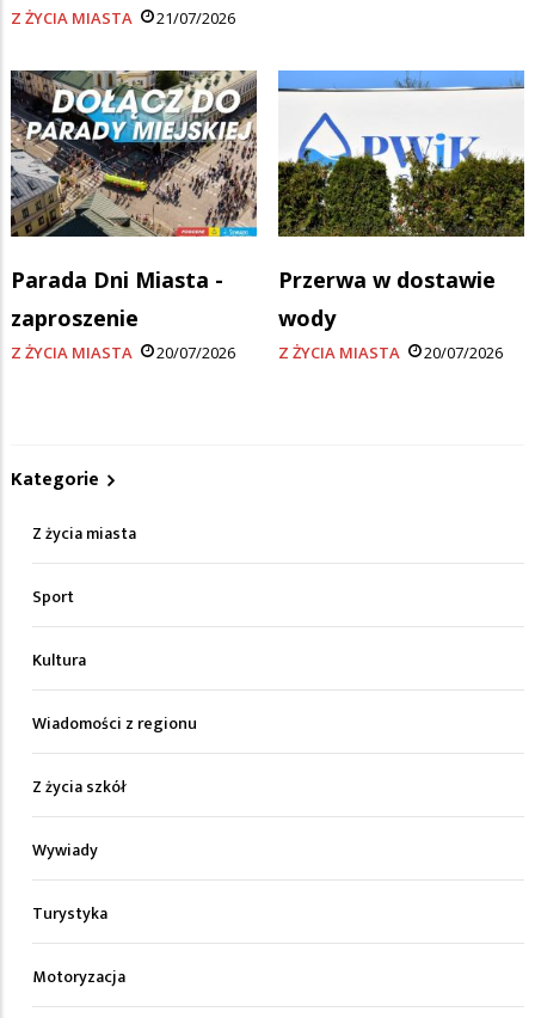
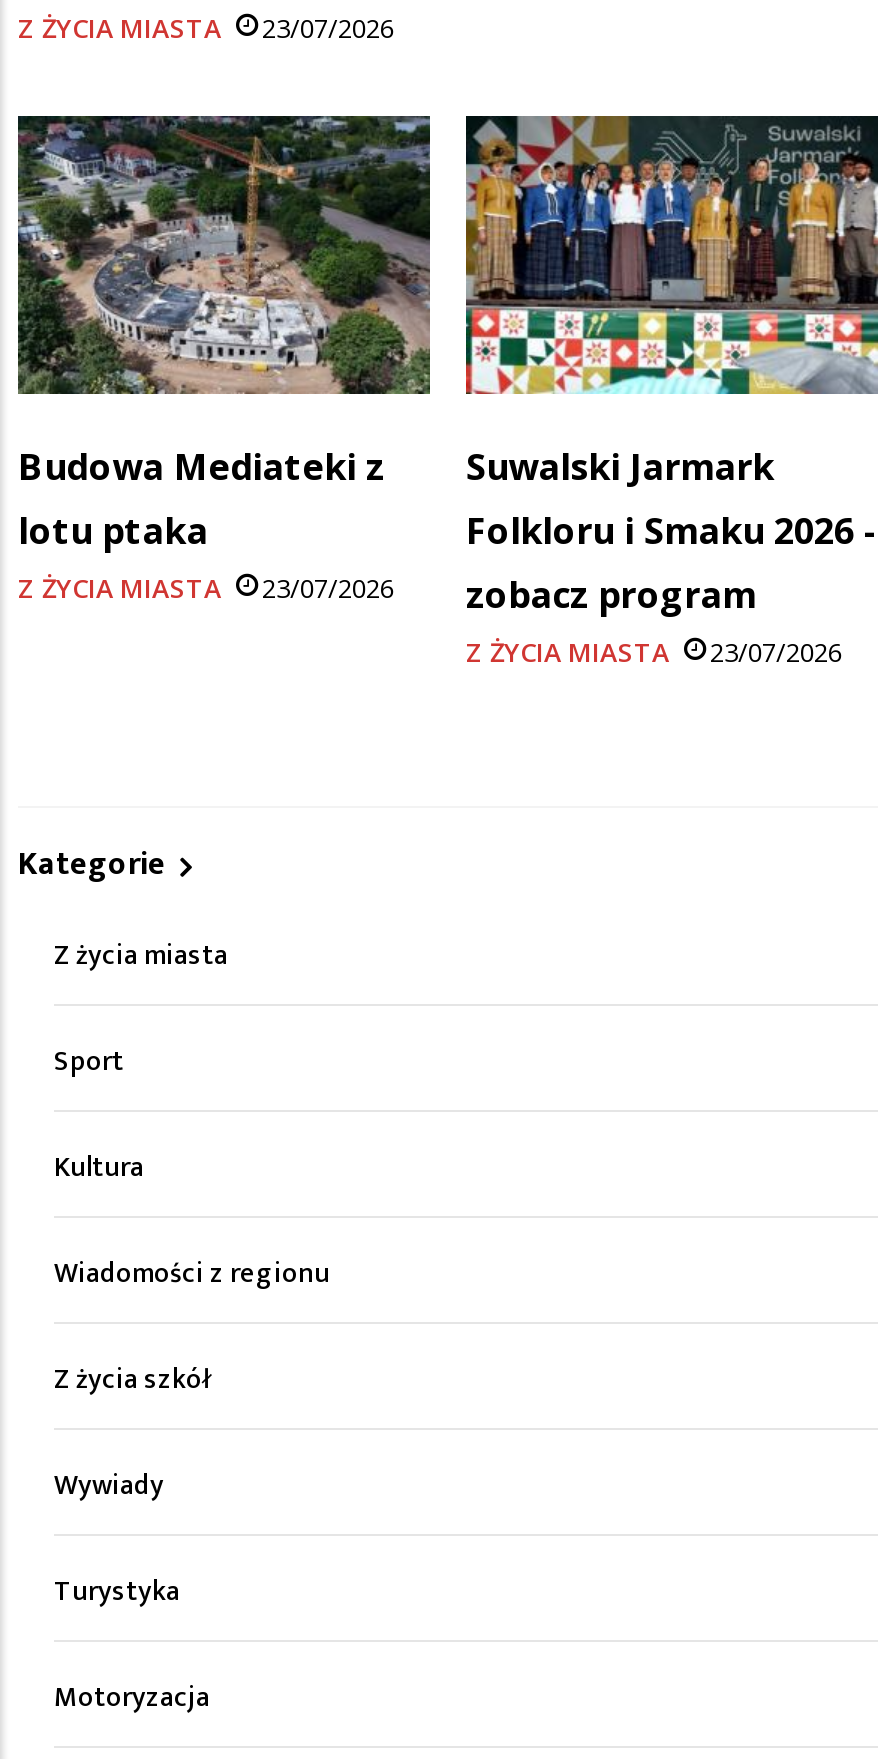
- Z ŻYCIA MIASTA 21/07/2026
+ Z ŻYCIA MIASTA 23/07/2026

- [image]
- Parada Dni Miasta -
- zaproszenie
+ [image]
+ Budowa Mediateki z
+ lotu ptaka

- [image]
- Przerwa w dostawie
- wody
+ [image]
+ Suwalski Jarmark
+ Folkloru i Smaku 2026 -
+ zobacz program

- 20/07/2026
+ 23/07/2026

- 20/07/2026
+ 23/07/2026
